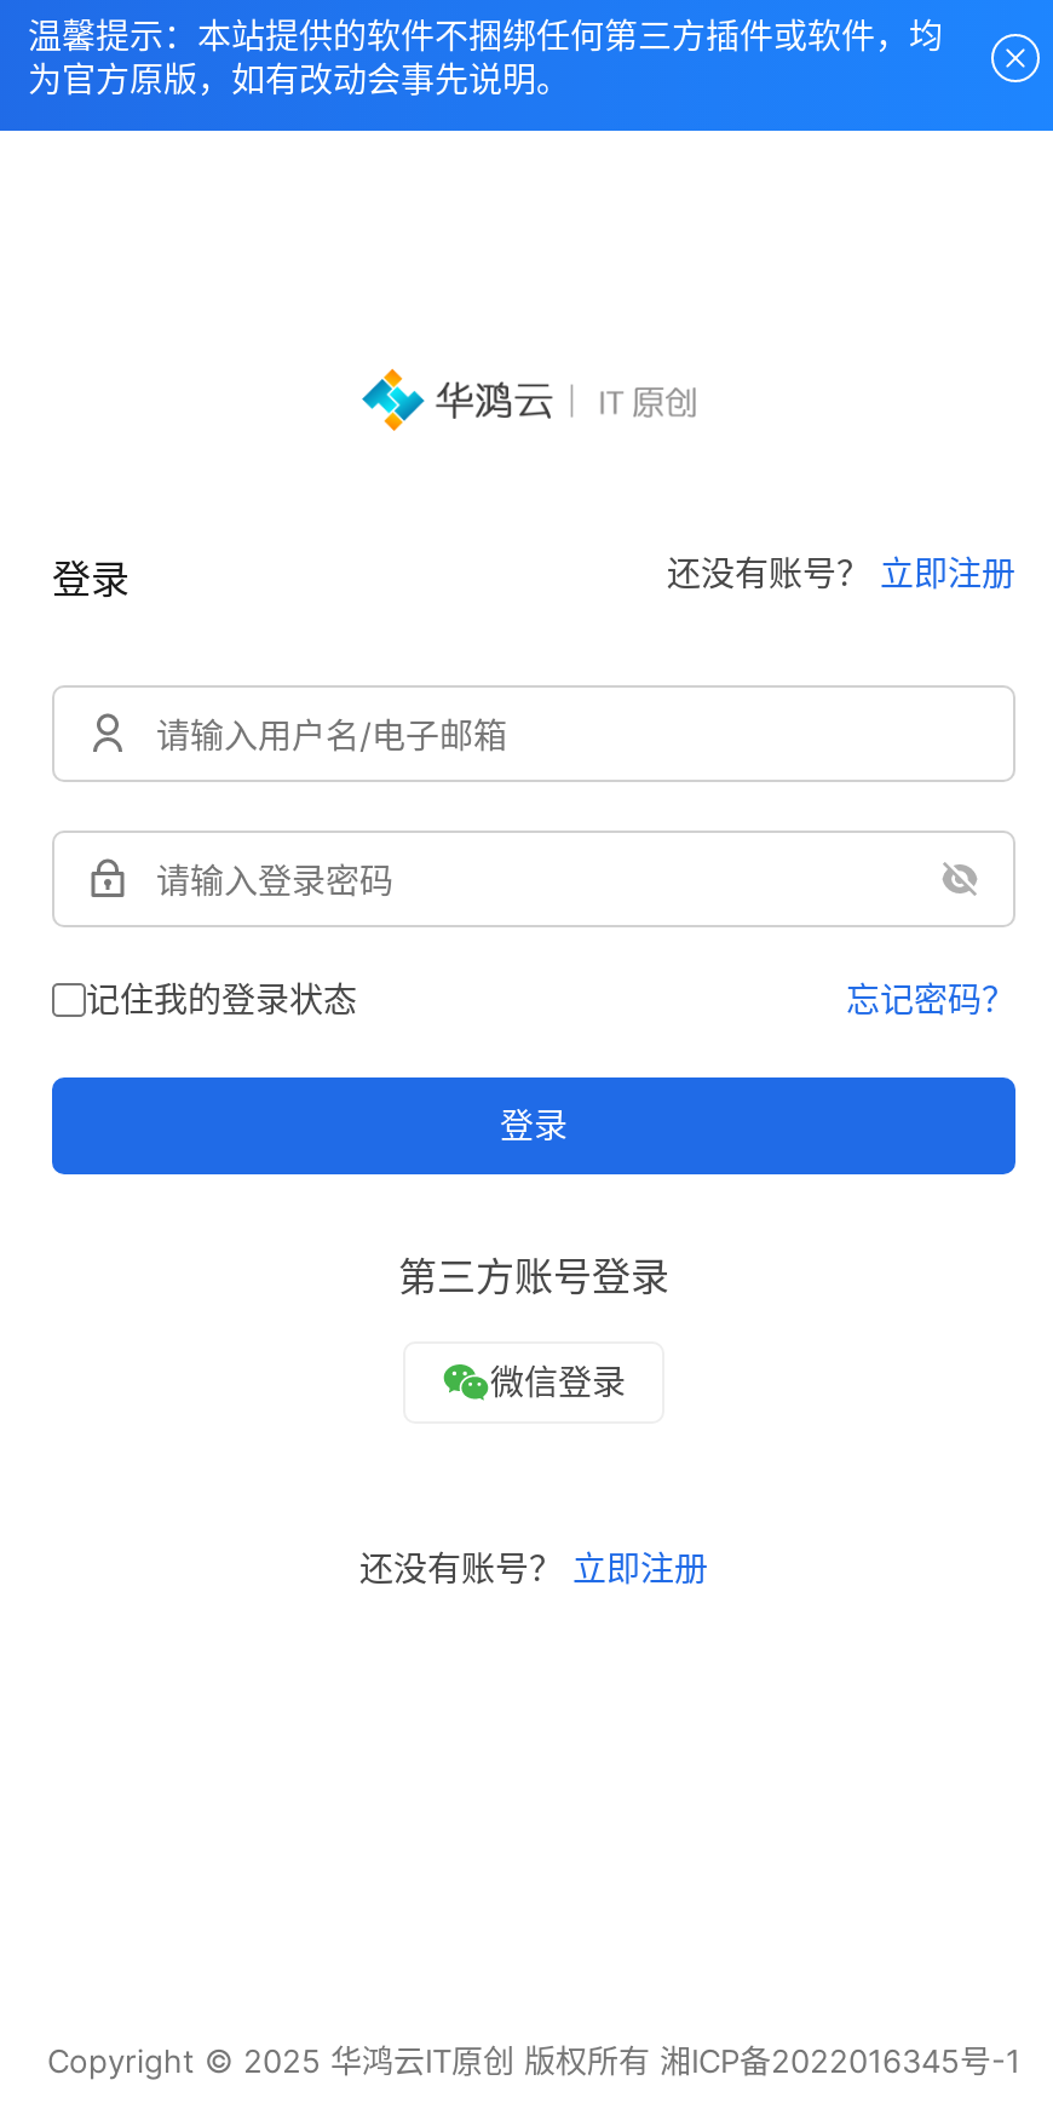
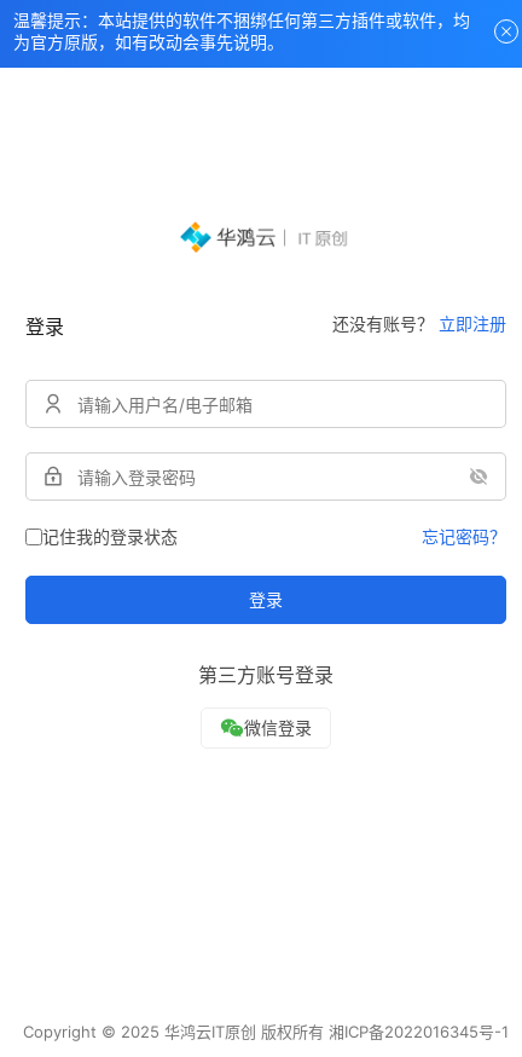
moved down: 登录 | 还没有账号？立即注册 | 记住我的登录状态 | 忘记密码？ | 登录 | 第三方账号登录

- 还没有账号？立即注册
